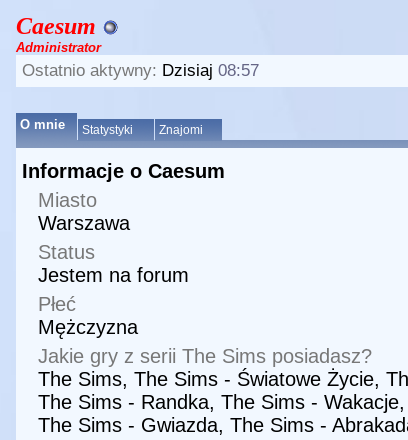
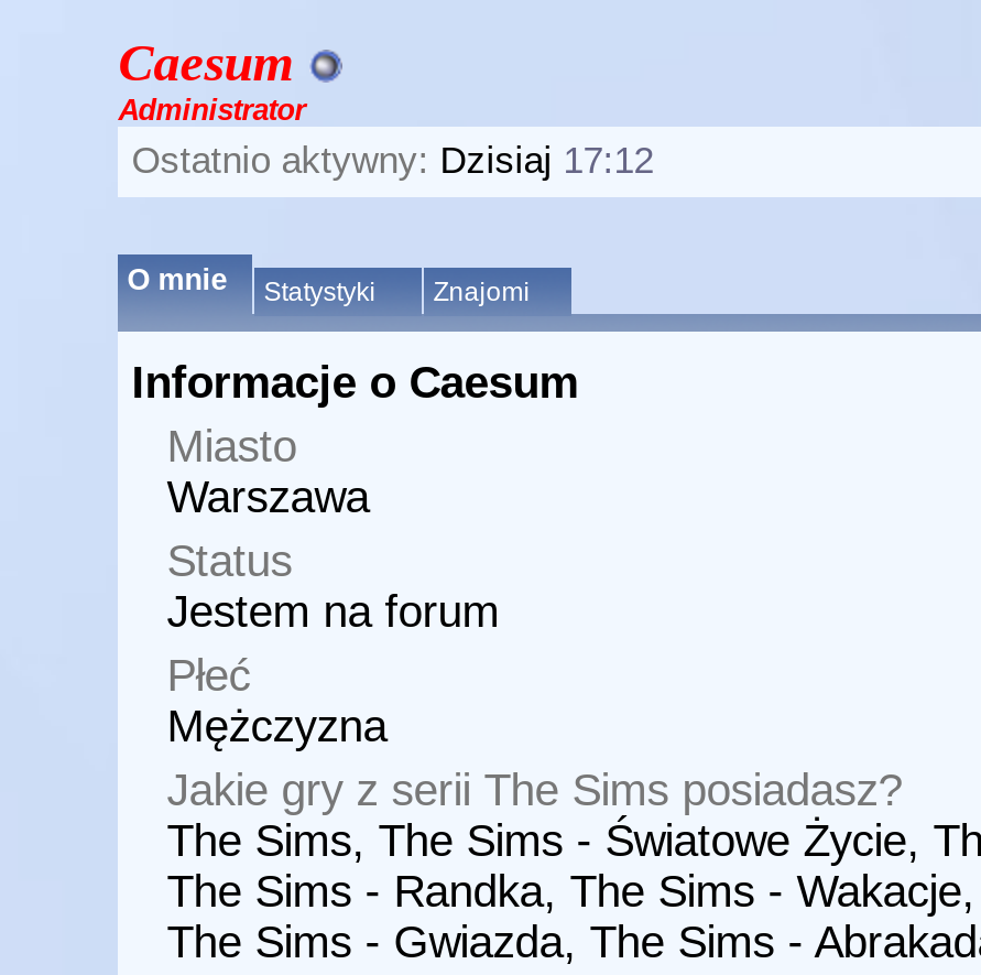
- Ostatnio aktywny: Dzisiaj 08:57
+ Ostatnio aktywny: Dzisiaj 17:12
